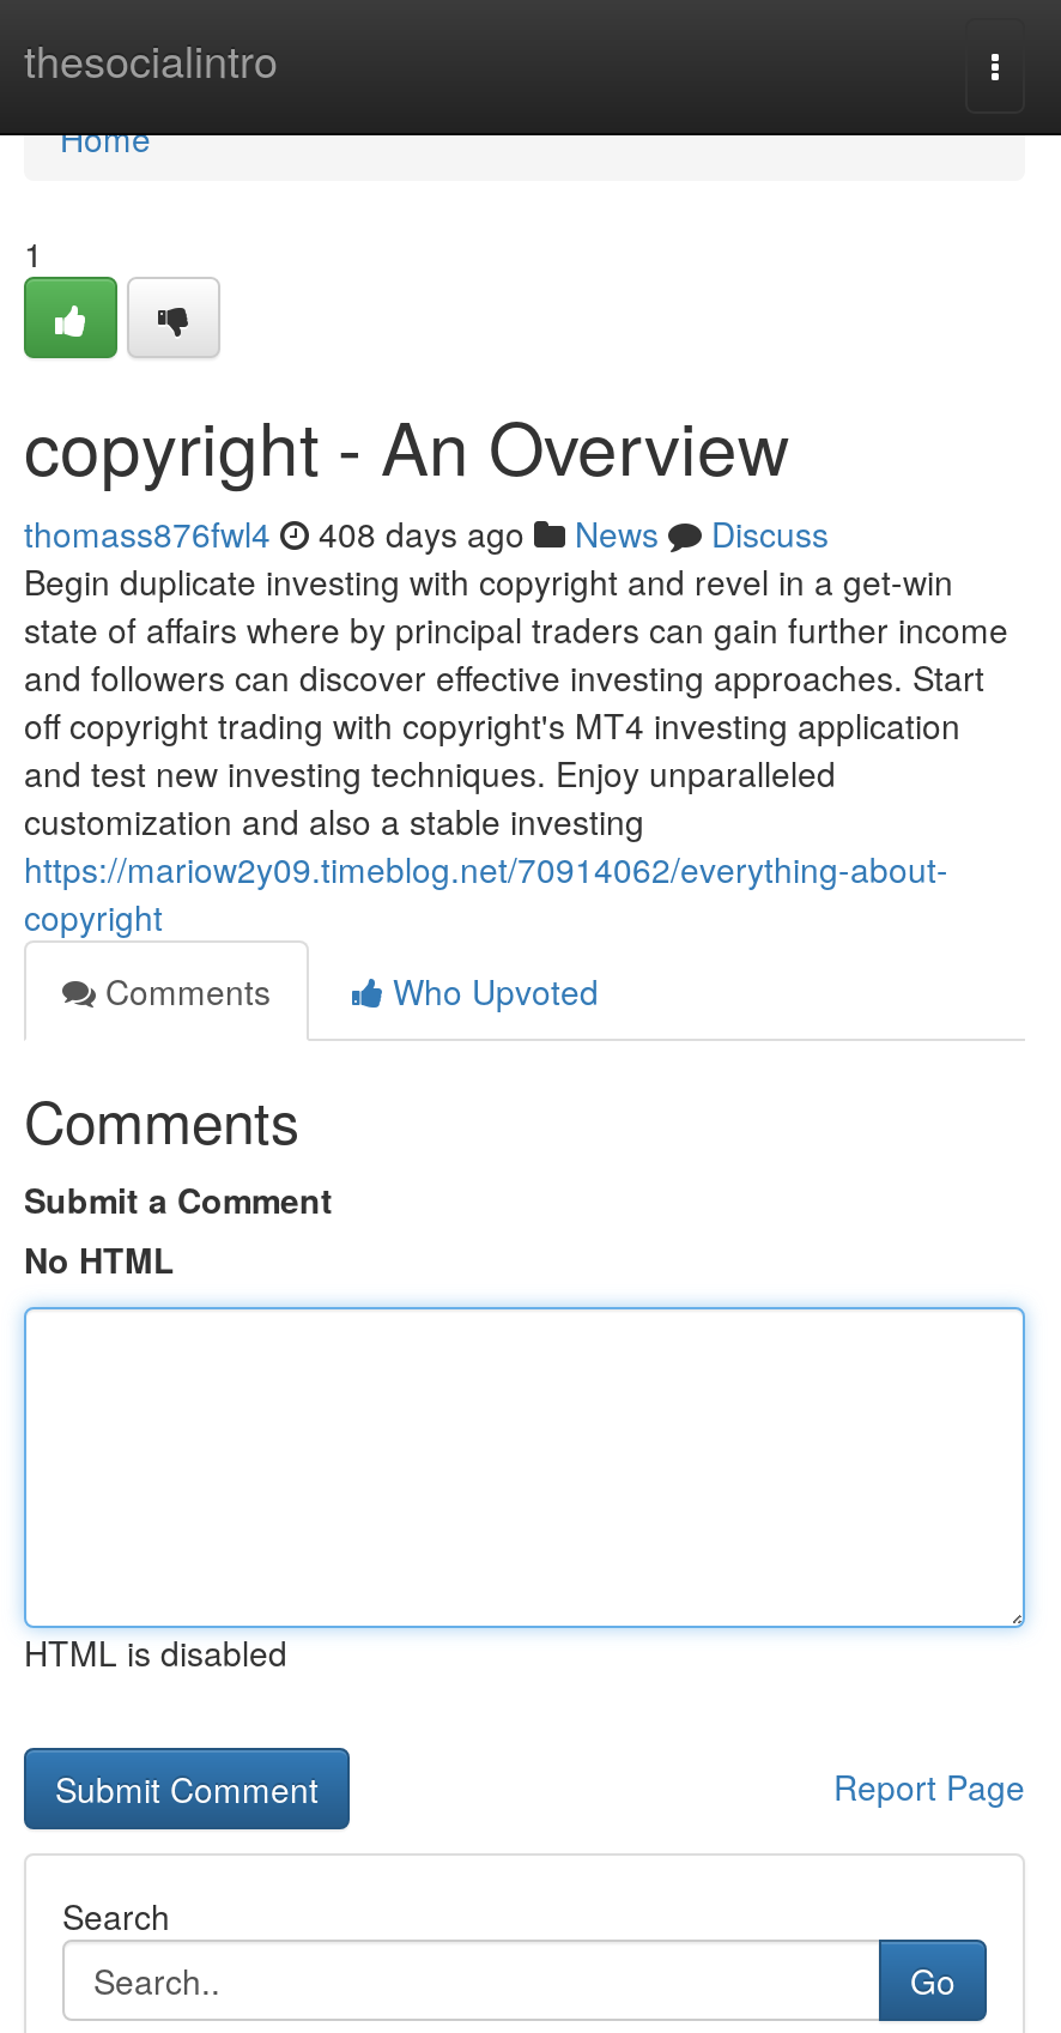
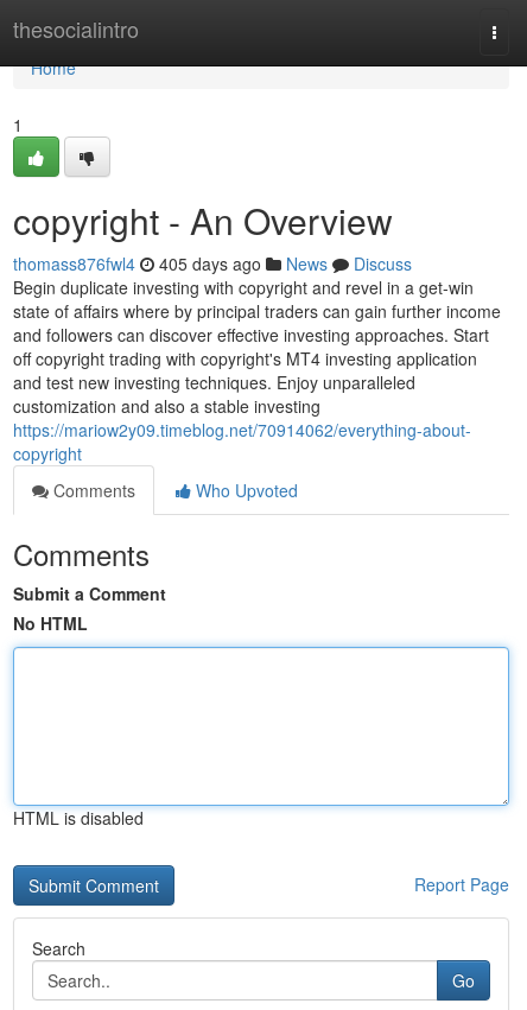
- thomass876fwl4 408 days ago News Discuss
+ thomass876fwl4 405 days ago News Discuss
